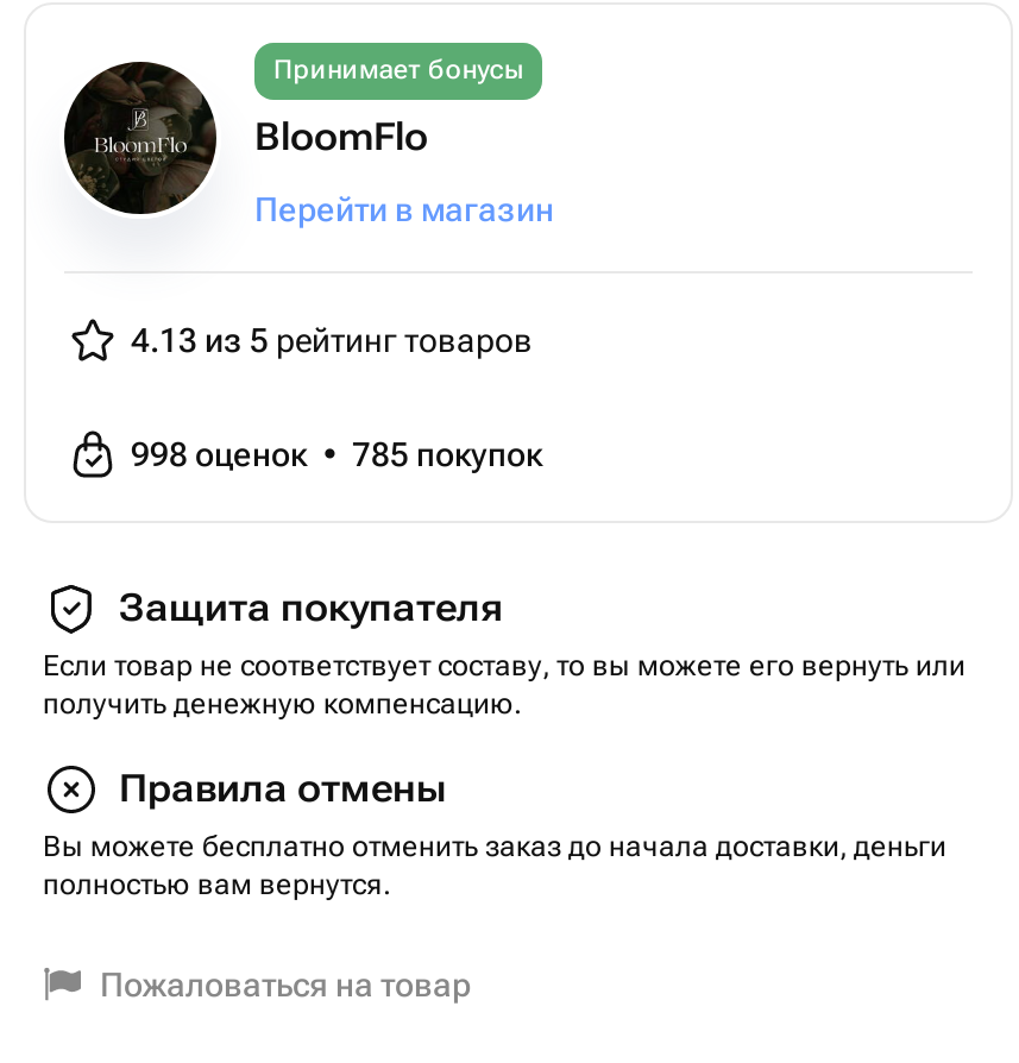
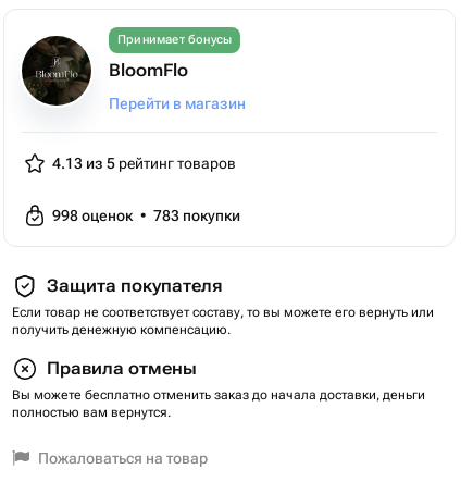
- 998 оценок • 785 покупок
+ 998 оценок • 783 покупки
